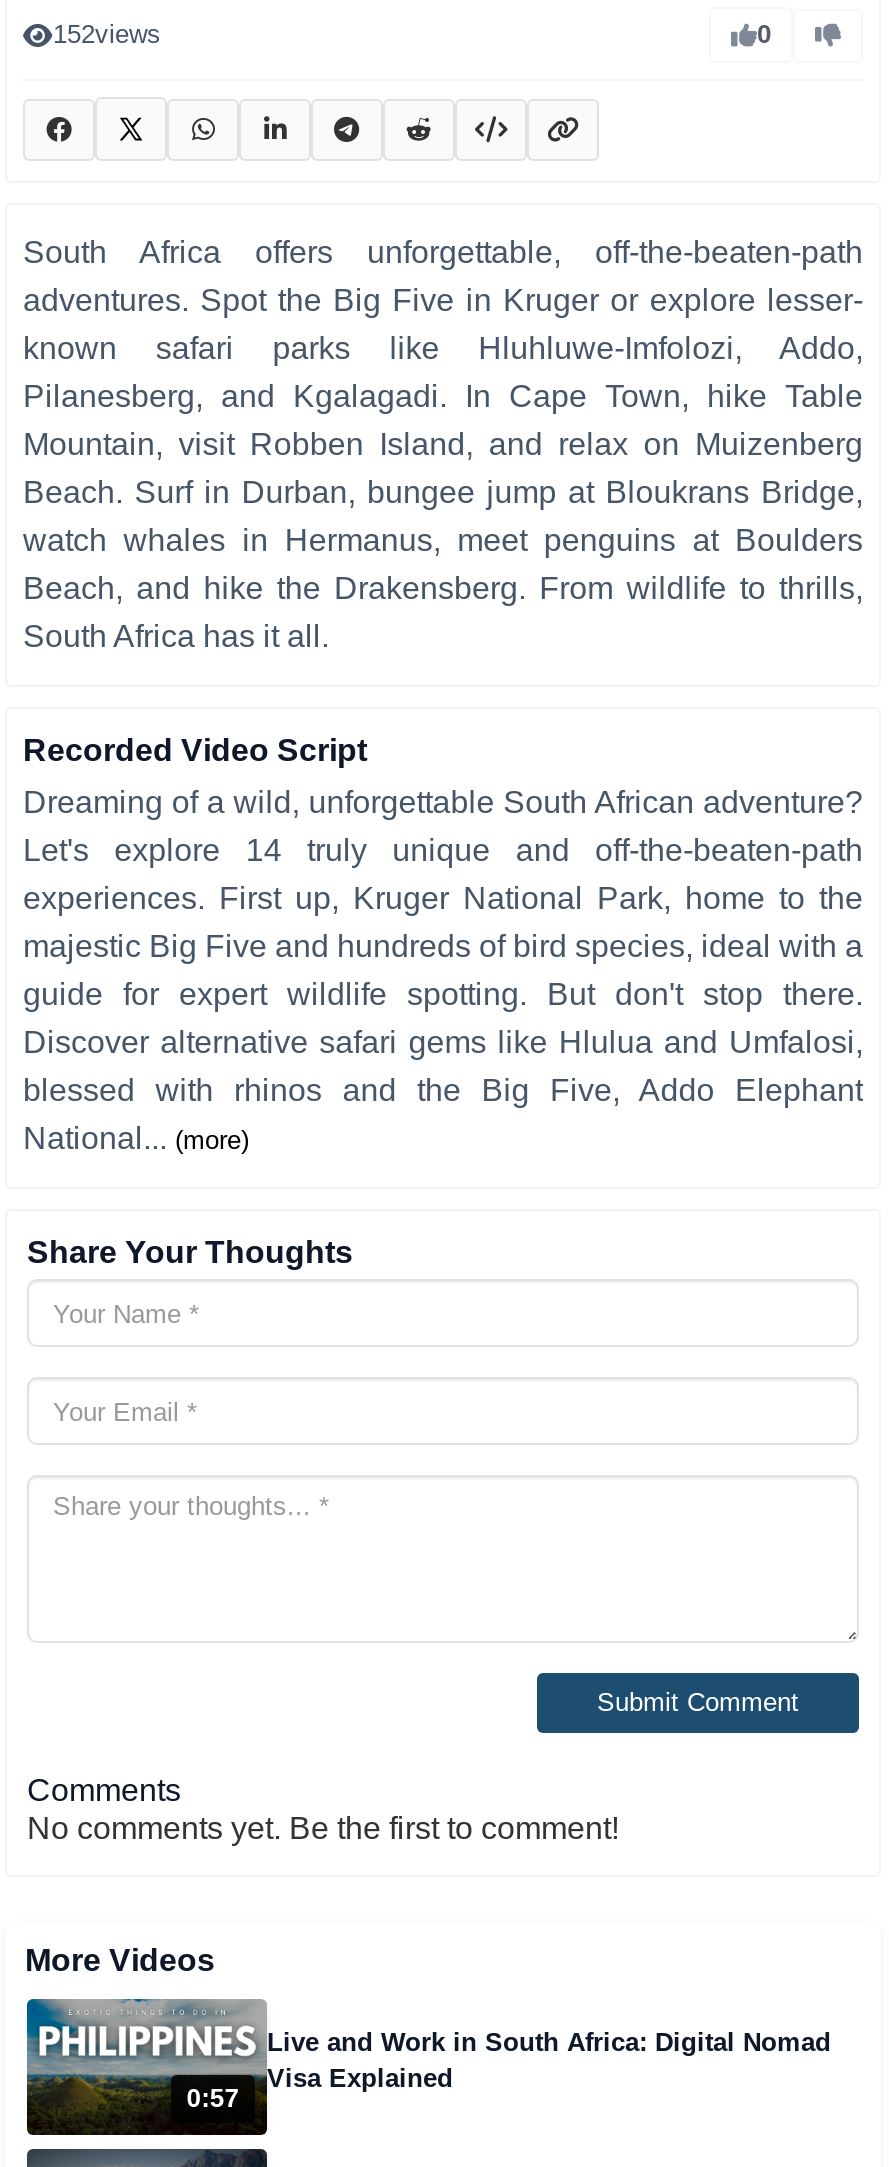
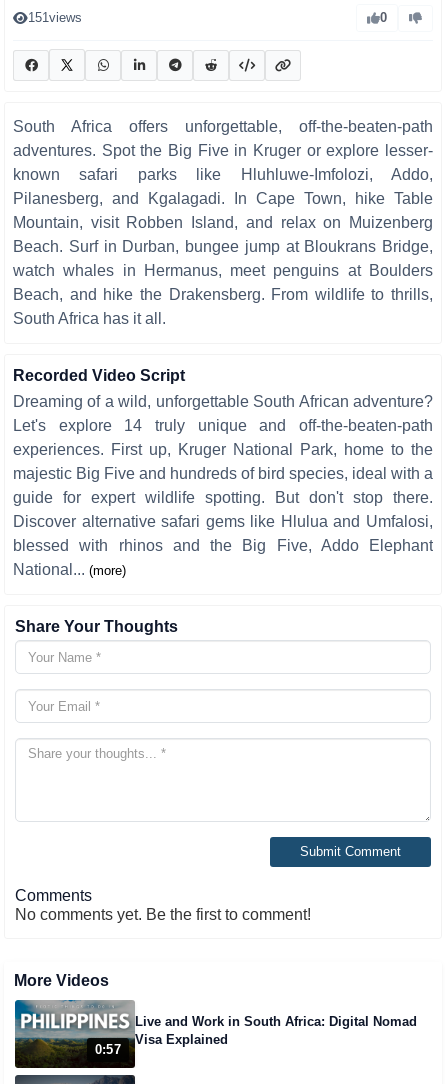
- 152views
+ 151views
